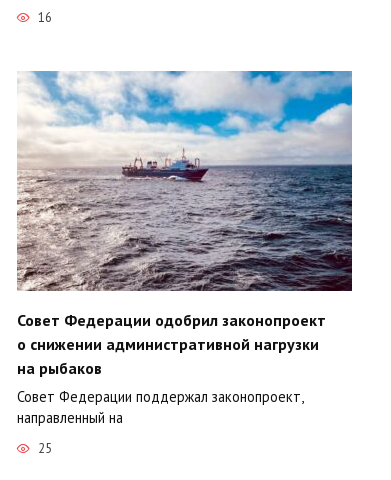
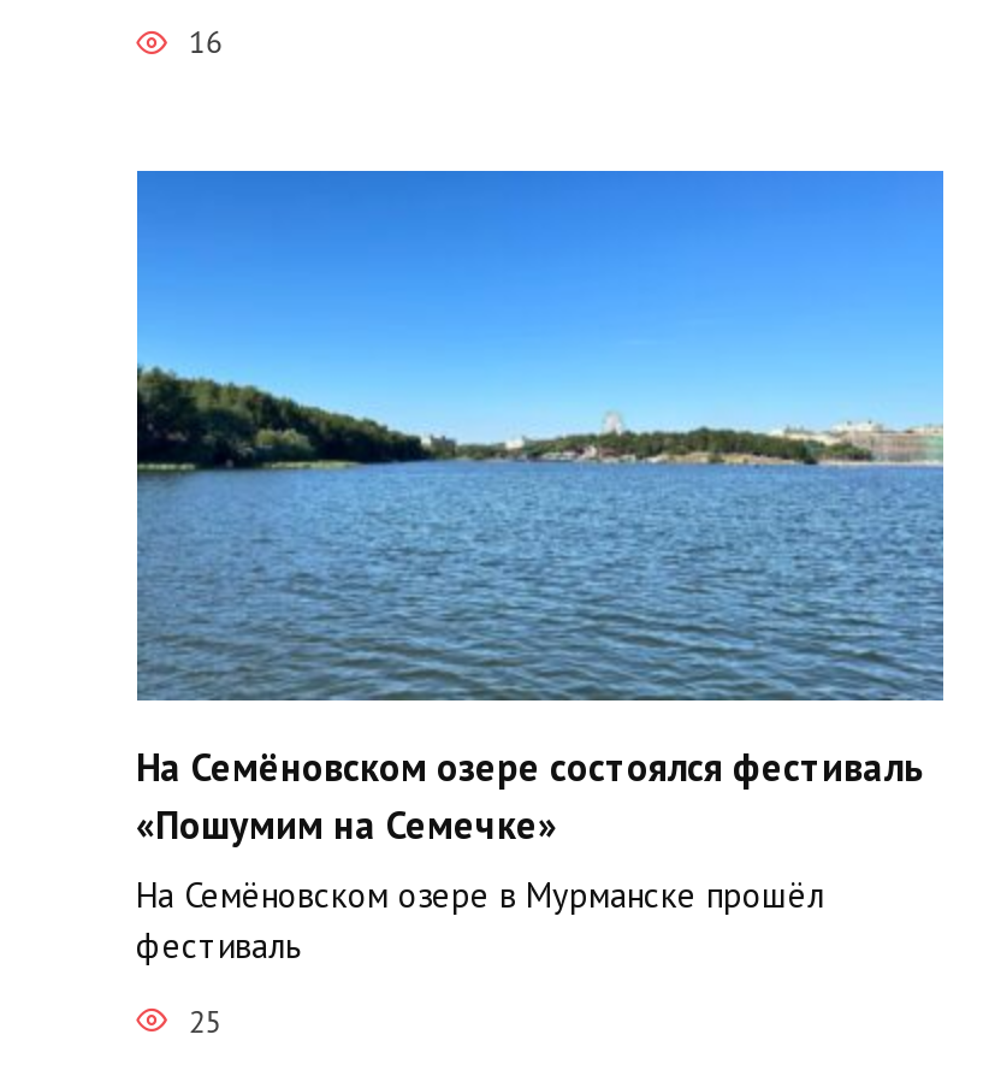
- [image]
- Совет Федерации одобрил законопроект
- о снижении административной нагрузки
- на рыбаков
+ [image]
+ На Семёновском озере состоялся фестиваль
+ «Пошумим на Семечке»

- Совет Федерации поддержал законопроект,
- направленный на
+ На Семёновском озере в Мурманске прошёл
+ фестиваль
